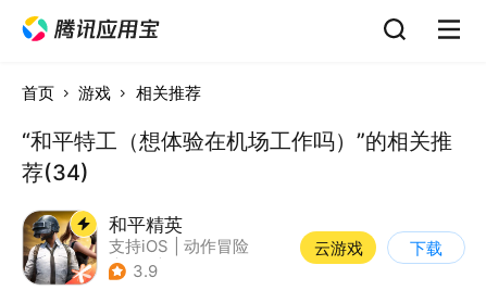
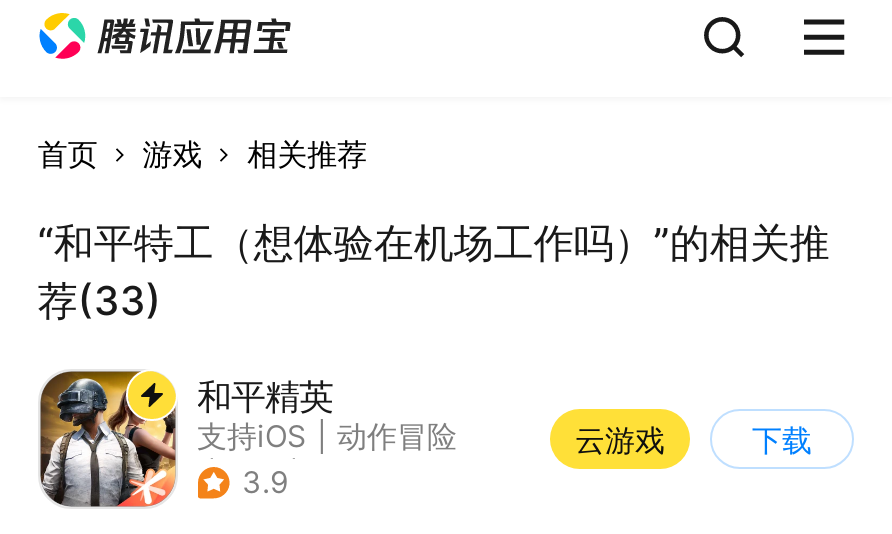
- 荐(34)
+ 荐(33)
